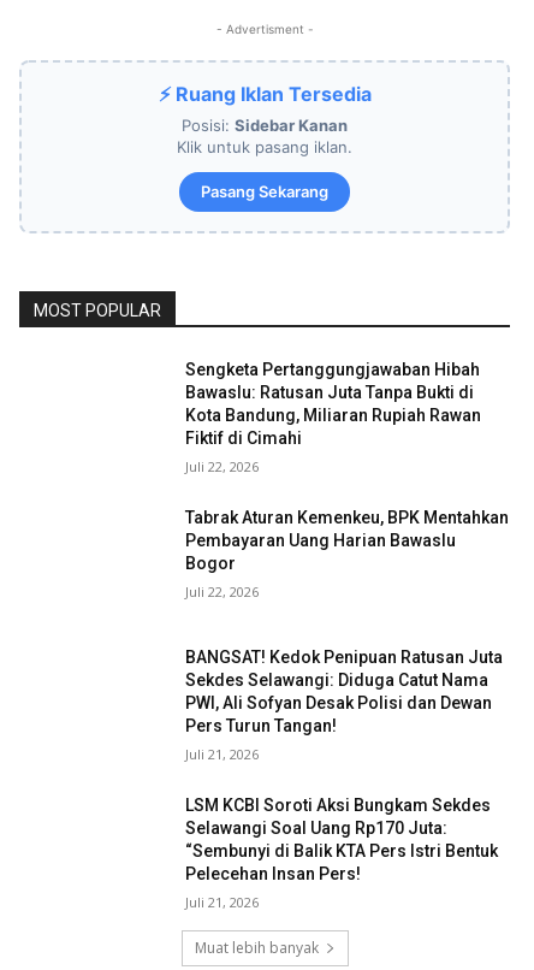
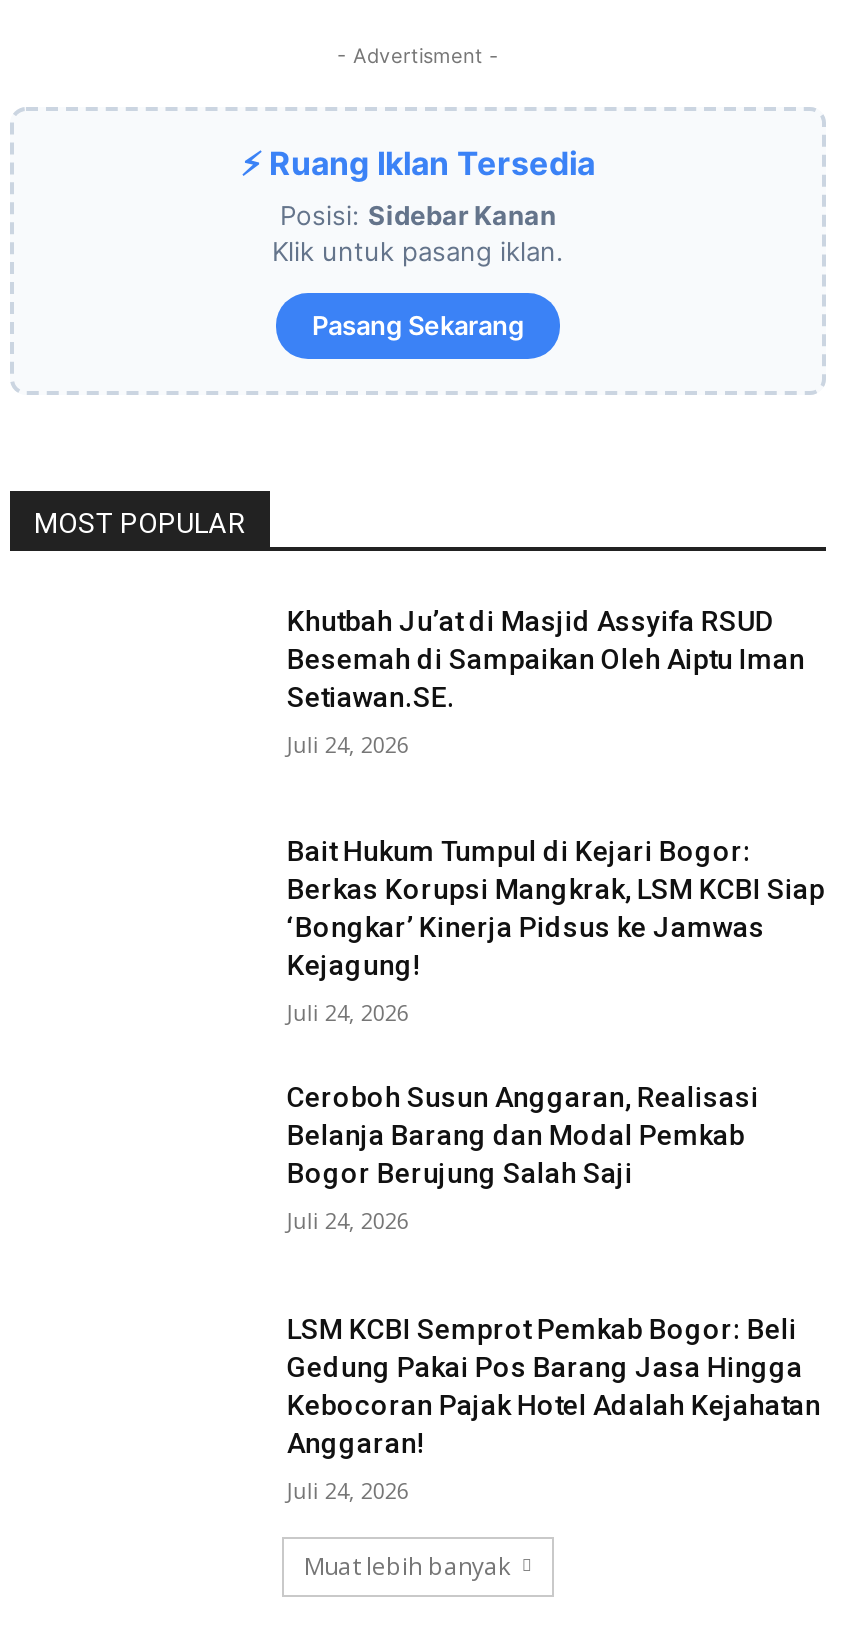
- Sengketa Pertanggungjawaban Hibah
- Bawaslu: Ratusan Juta Tanpa Bukti di
- Kota Bandung, Miliaran Rupiah Rawan
- Fiktif di Cimahi
+ Khutbah Ju’at di Masjid Assyifa RSUD
+ Besemah di Sampaikan Oleh Aiptu Iman
+ Setiawan.SE.

- Juli 22, 2026
+ Juli 24, 2026

- Tabrak Aturan Kemenkeu, BPK Mentahkan
- Pembayaran Uang Harian Bawaslu
- Bogor
+ Bait Hukum Tumpul di Kejari Bogor:
+ Berkas Korupsi Mangkrak, LSM KCBI Siap
+ ‘Bongkar’ Kinerja Pidsus ke Jamwas
+ Kejagung!

- Juli 22, 2026
+ Juli 24, 2026

- BANGSAT! Kedok Penipuan Ratusan Juta
- Sekdes Selawangi: Diduga Catut Nama
- PWI, Ali Sofyan Desak Polisi dan Dewan
- Pers Turun Tangan!
+ Ceroboh Susun Anggaran, Realisasi
+ Belanja Barang dan Modal Pemkab
+ Bogor Berujung Salah Saji

- Juli 21, 2026
+ Juli 24, 2026

- LSM KCBI Soroti Aksi Bungkam Sekdes
- Selawangi Soal Uang Rp170 Juta:
- “Sembunyi di Balik KTA Pers Istri Bentuk
- Pelecehan Insan Pers!
+ LSM KCBI Semprot Pemkab Bogor: Beli
+ Gedung Pakai Pos Barang Jasa Hingga
+ Kebocoran Pajak Hotel Adalah Kejahatan
+ Anggaran!

- Juli 21, 2026
+ Juli 24, 2026
